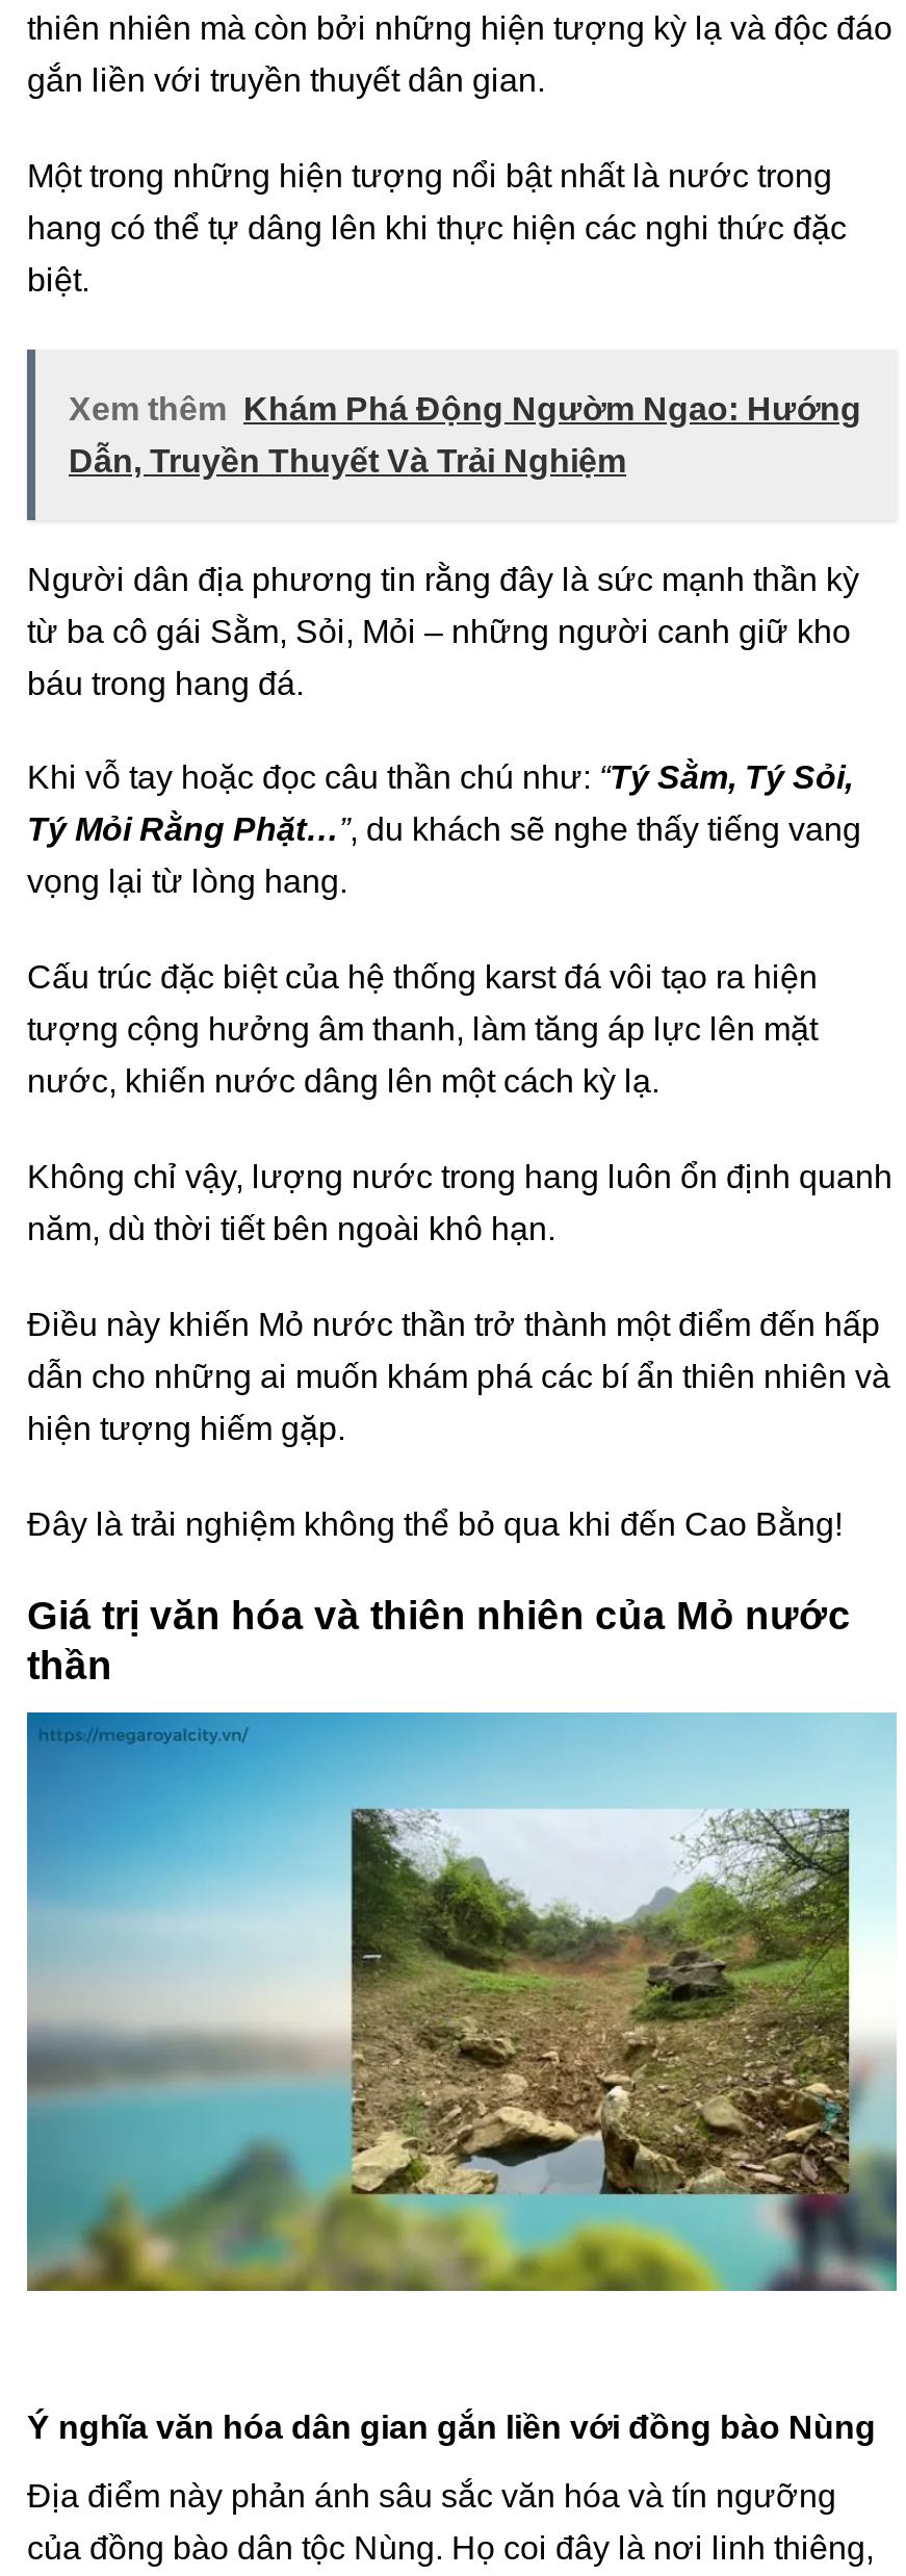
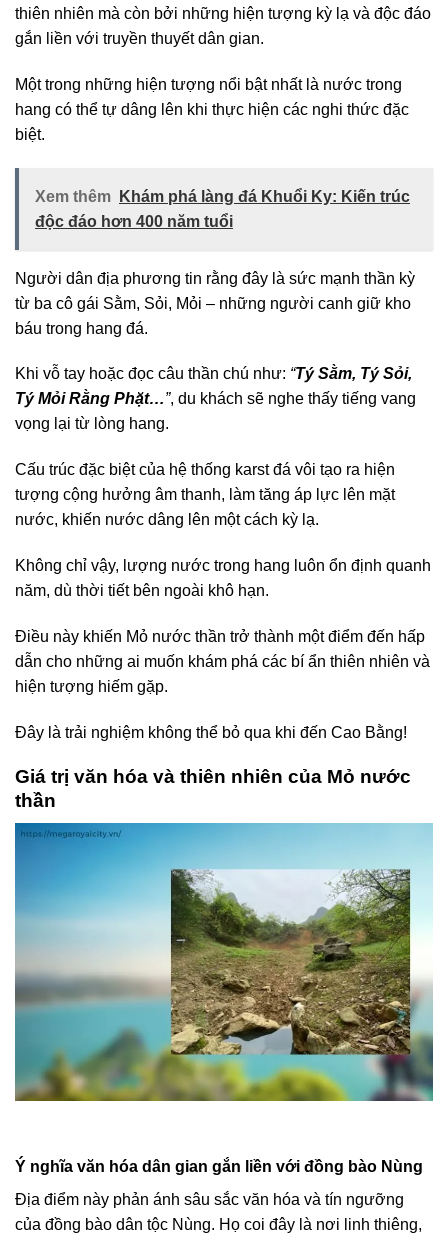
- Xem thêm Khám Phá Động Ngườm Ngao: Hướng
+ Xem thêm Khám phá làng đá Khuổi Ky: Kiến trúc

- Dẫn, Truyền Thuyết Và Trải Nghiệm
+ độc đáo hơn 400 năm tuổi
